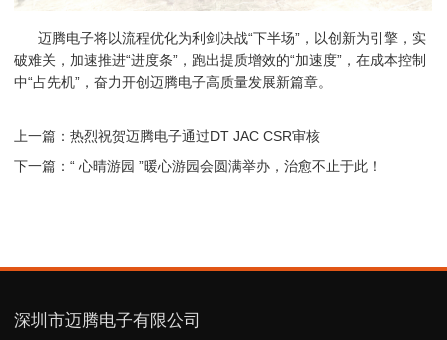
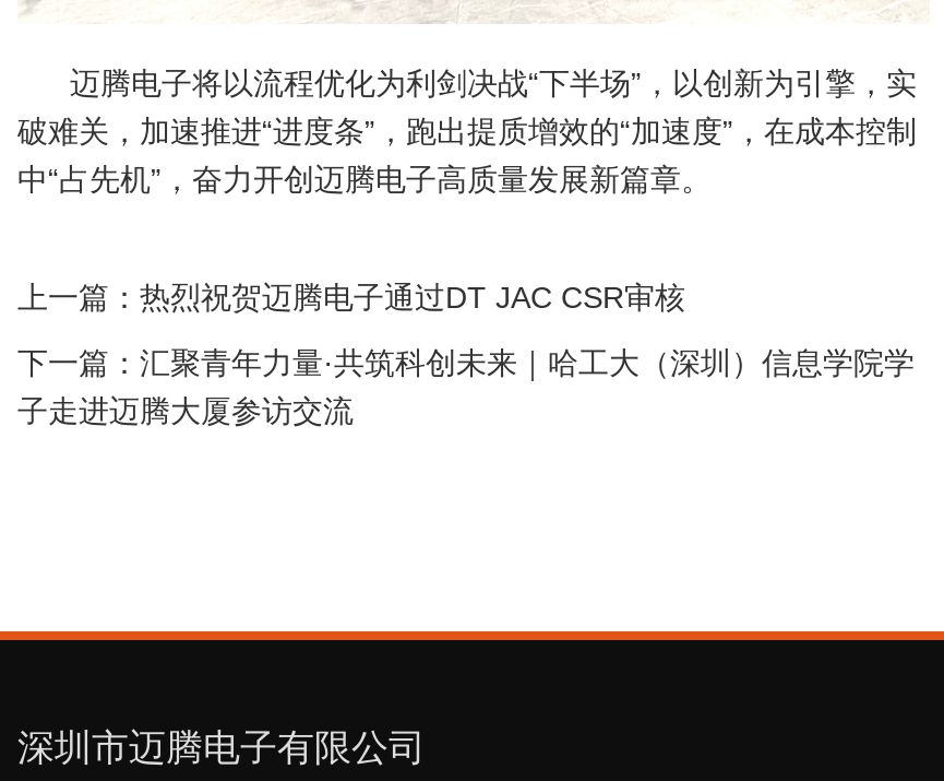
- 下一篇：“ 心晴游园 ”暖心游园会圆满举办，治愈不止于此！
+ 下一篇：汇聚青年力量·共筑科创未来｜哈工大（深圳）信息学院学
+ 子走进迈腾大厦参访交流
